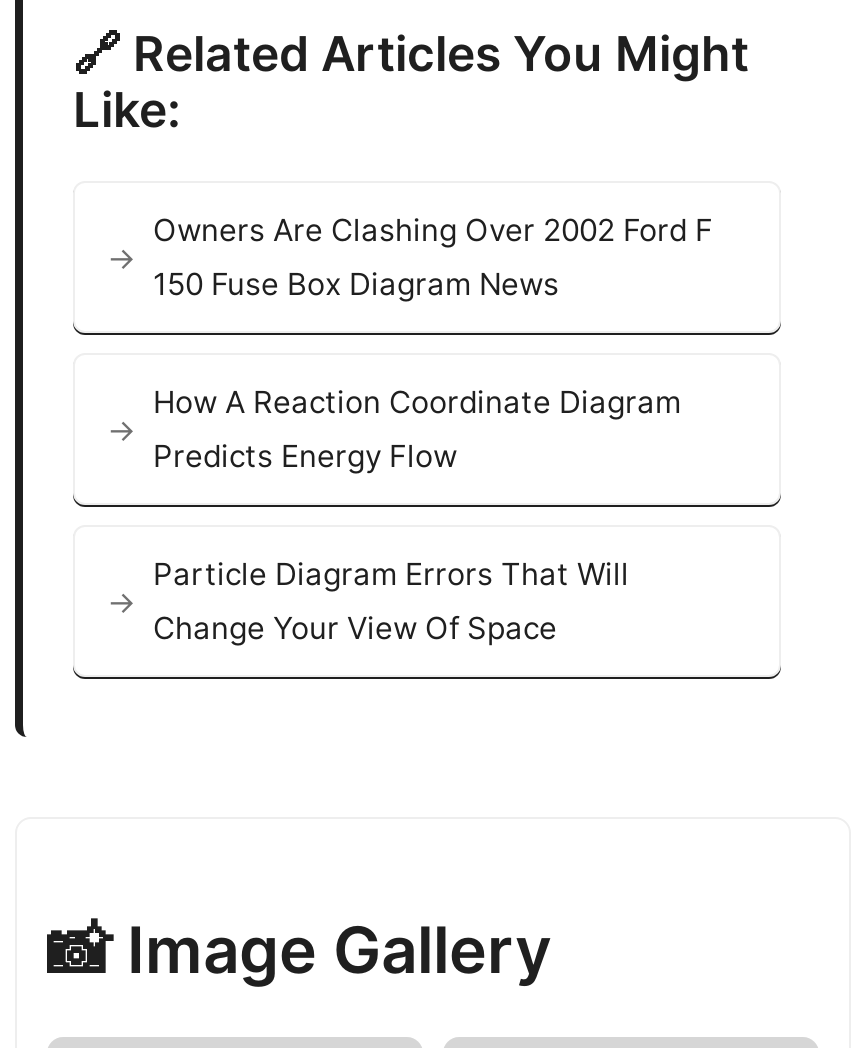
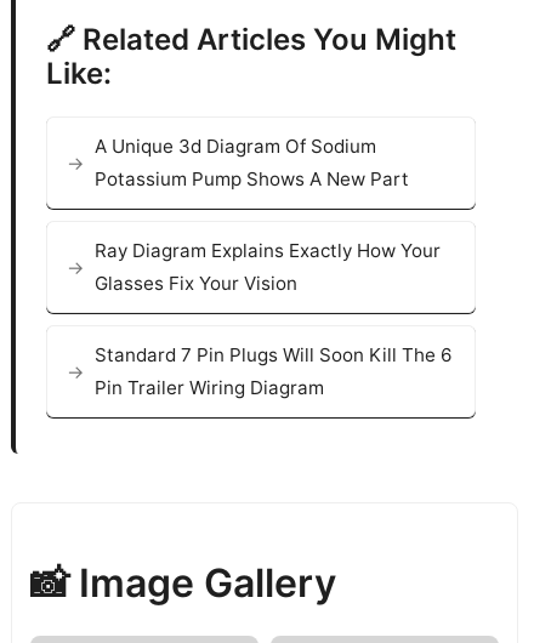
- Owners Are Clashing Over 2002 Ford F
- 150 Fuse Box Diagram News
+ A Unique 3d Diagram Of Sodium
+ Potassium Pump Shows A New Part

- How A Reaction Coordinate Diagram
- Predicts Energy Flow
+ Ray Diagram Explains Exactly How Your
+ Glasses Fix Your Vision

- Particle Diagram Errors That Will
- Change Your View Of Space
+ Standard 7 Pin Plugs Will Soon Kill The 6
+ Pin Trailer Wiring Diagram
